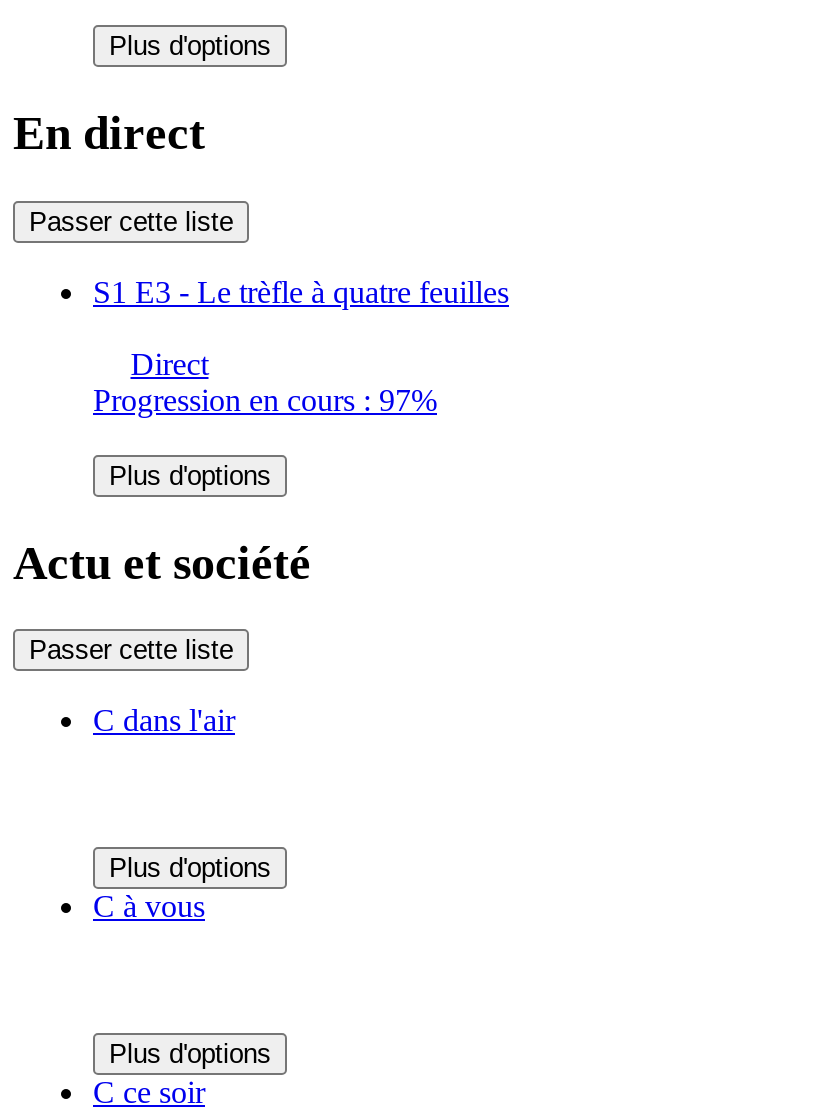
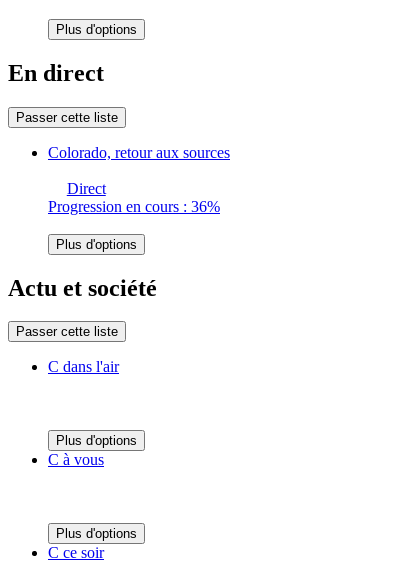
- S1 E3 - Le trèfle à quatre feuilles
+ Colorado, retour aux sources

- Progression en cours : 97%
+ Progression en cours : 36%
